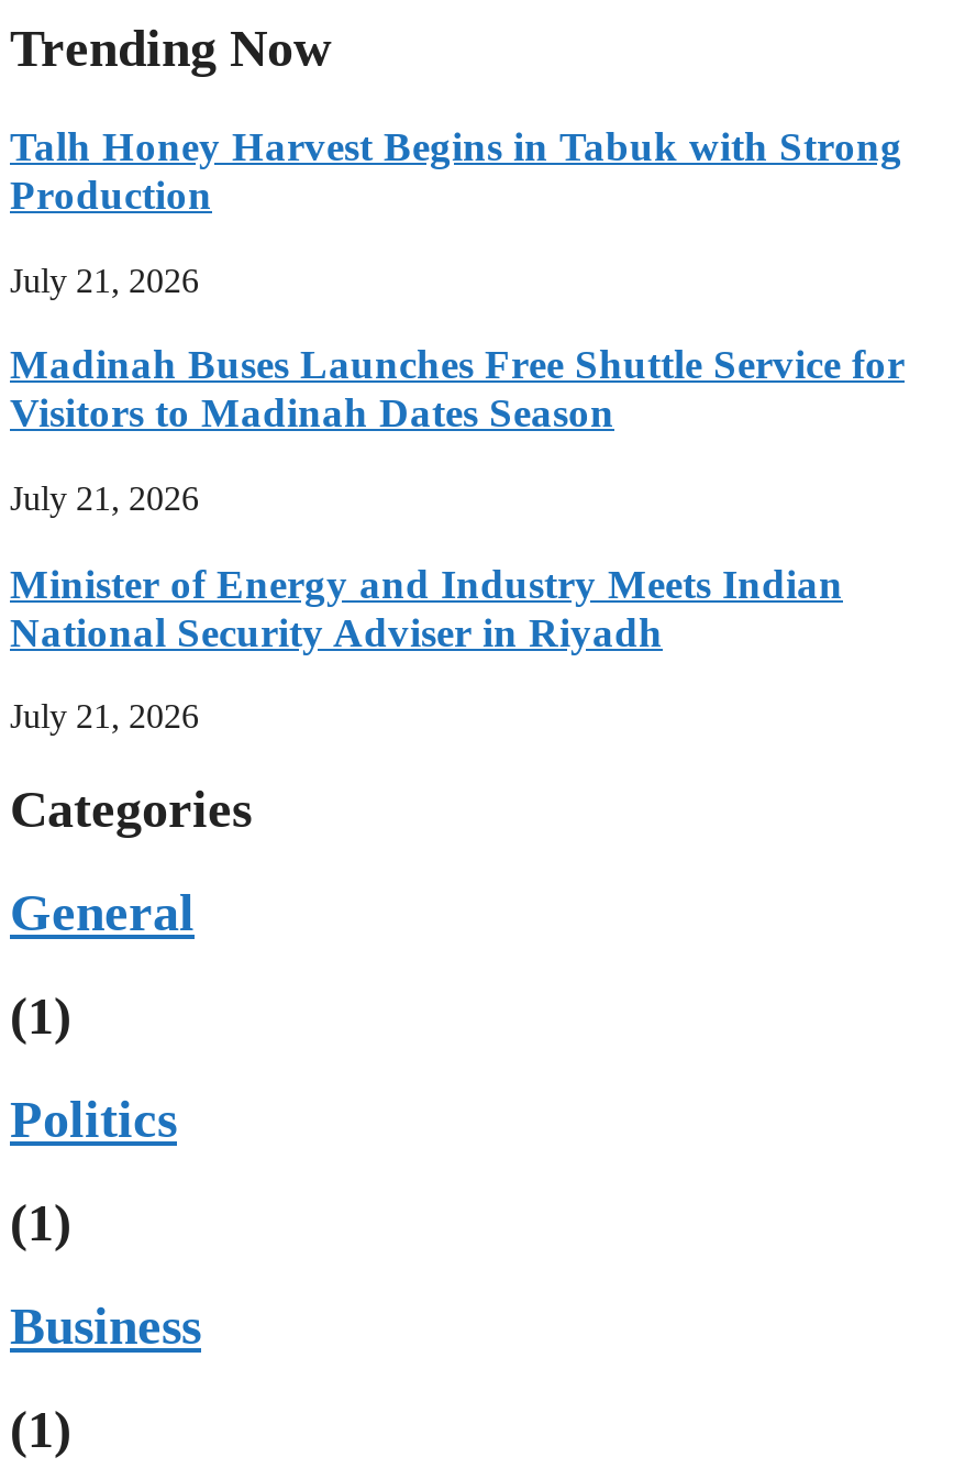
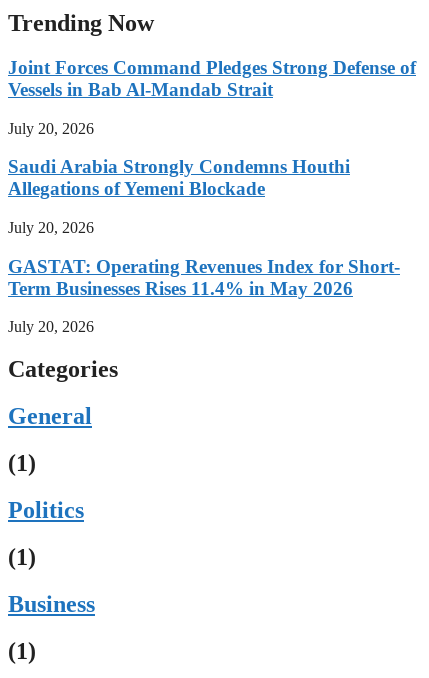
- Talh Honey Harvest Begins in Tabuk with Strong
- Production
+ Joint Forces Command Pledges Strong Defense of
+ Vessels in Bab Al-Mandab Strait

- July 21, 2026
+ July 20, 2026

- Madinah Buses Launches Free Shuttle Service for
- Visitors to Madinah Dates Season
+ Saudi Arabia Strongly Condemns Houthi
+ Allegations of Yemeni Blockade

- July 21, 2026
+ July 20, 2026

- Minister of Energy and Industry Meets Indian
- National Security Adviser in Riyadh
+ GASTAT: Operating Revenues Index for Short-
+ Term Businesses Rises 11.4% in May 2026

- July 21, 2026
+ July 20, 2026
